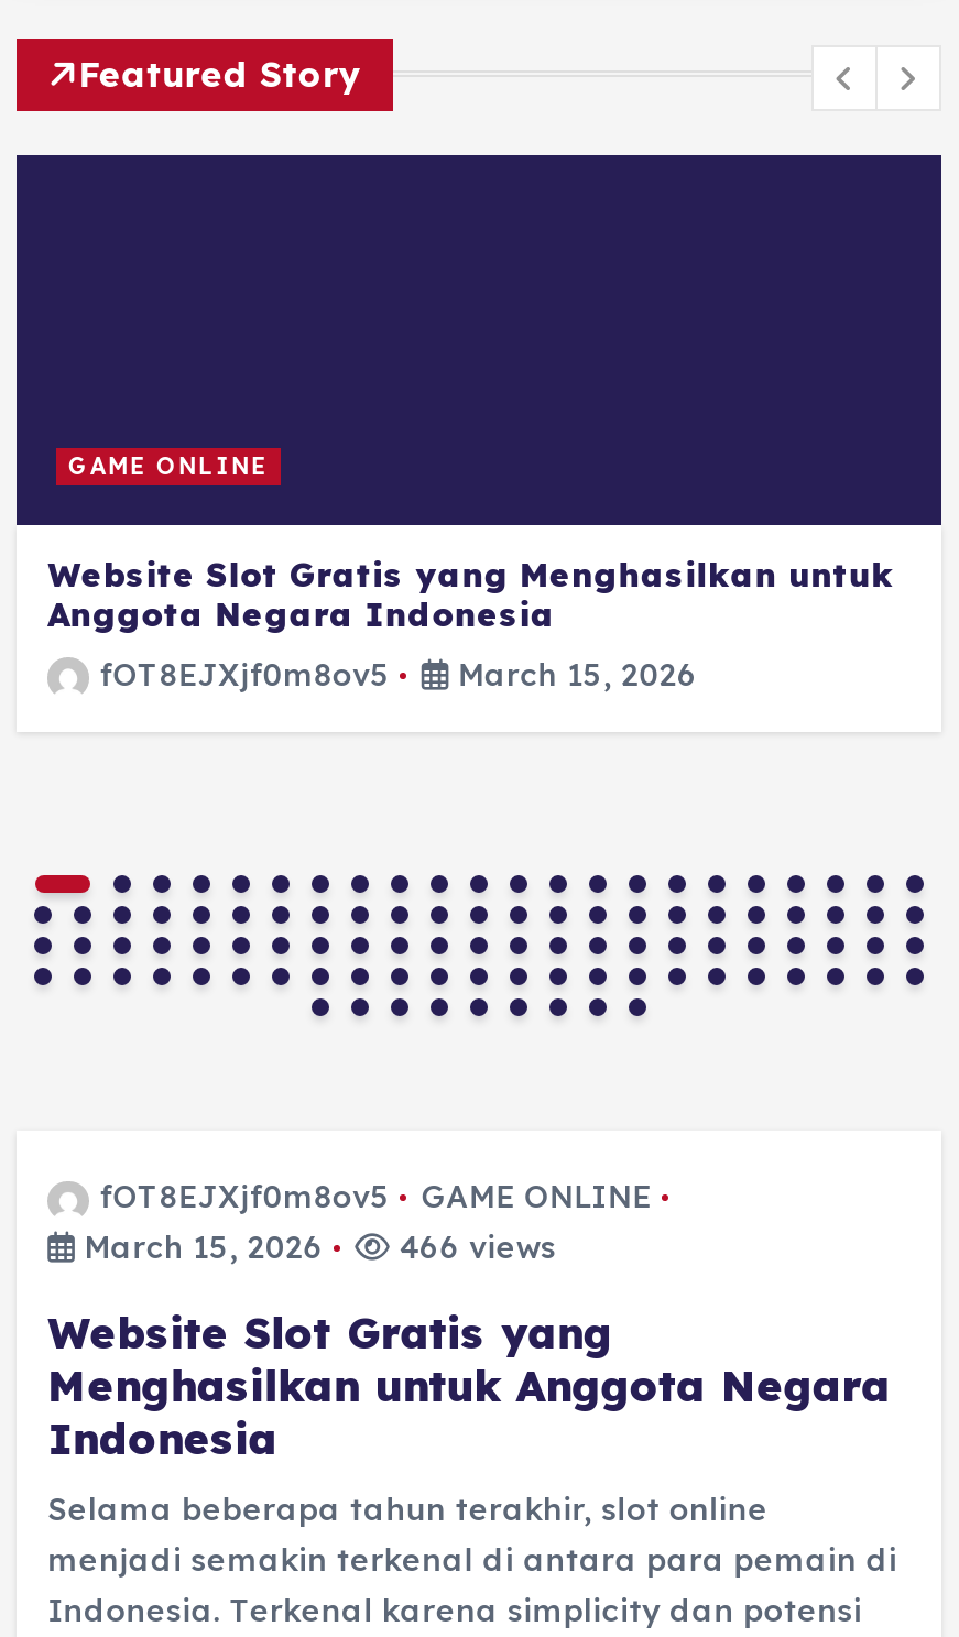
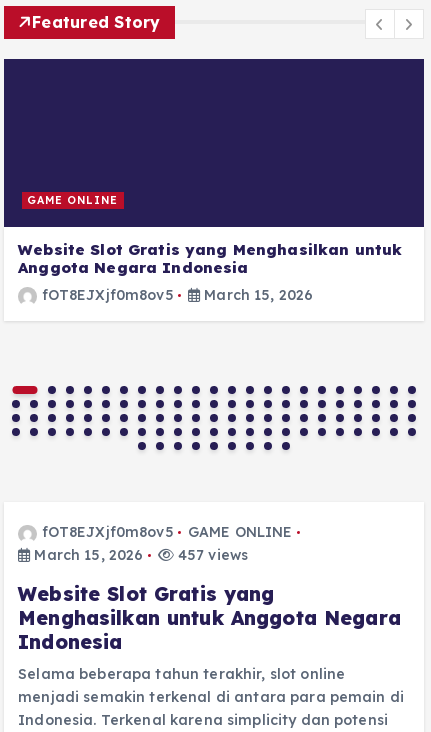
- March 15, 2026 466 views
+ March 15, 2026 457 views
